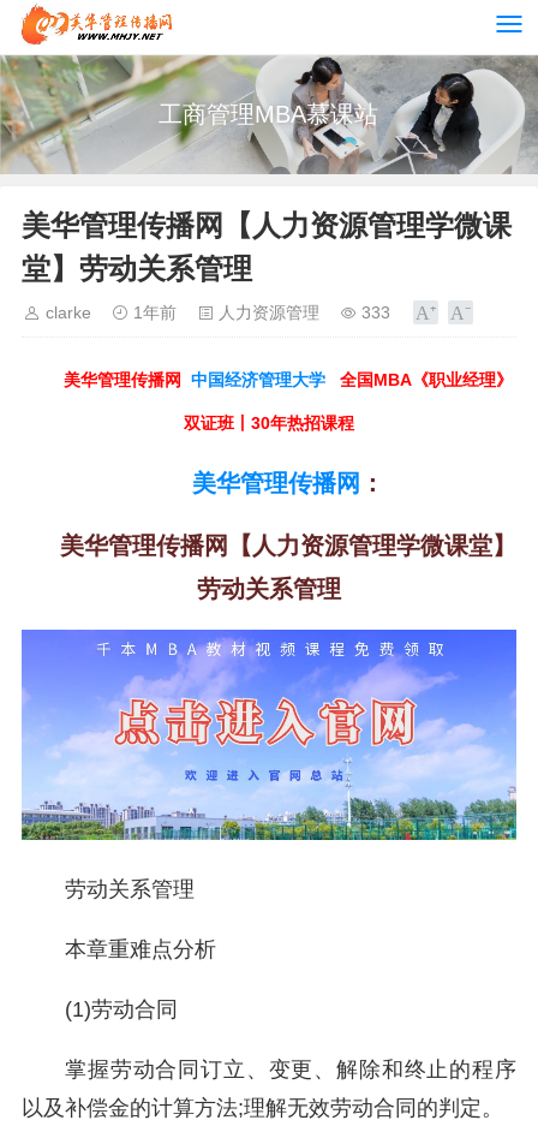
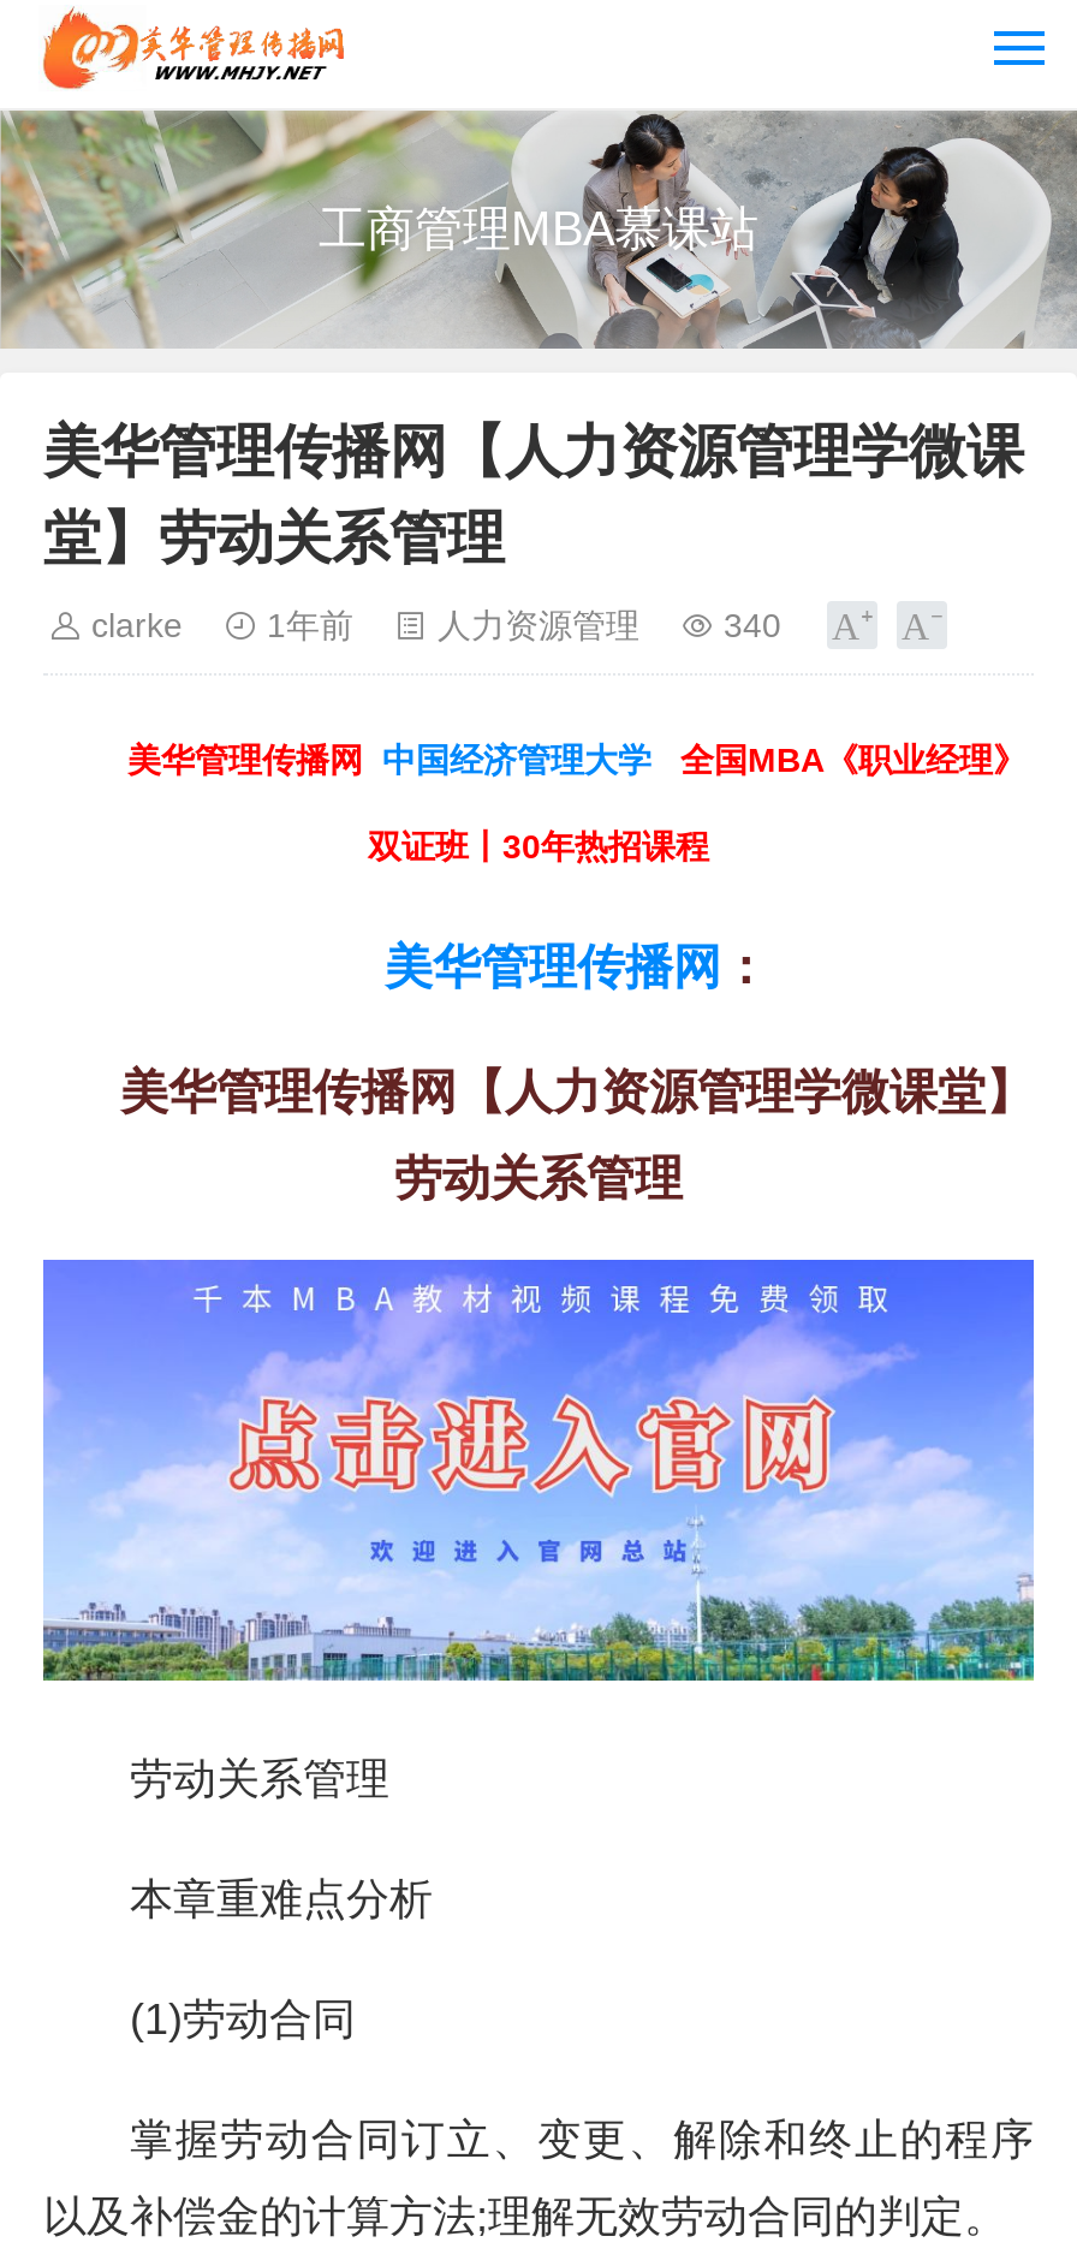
- 333
+ 340
